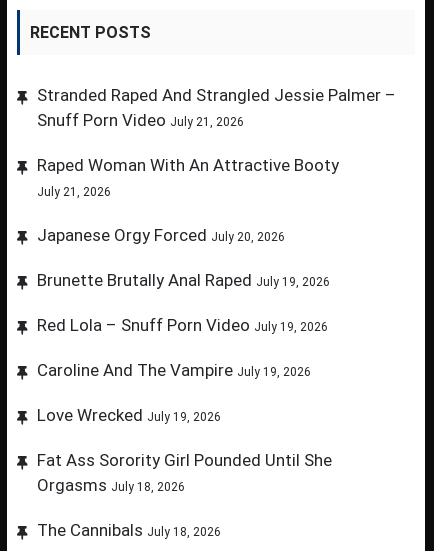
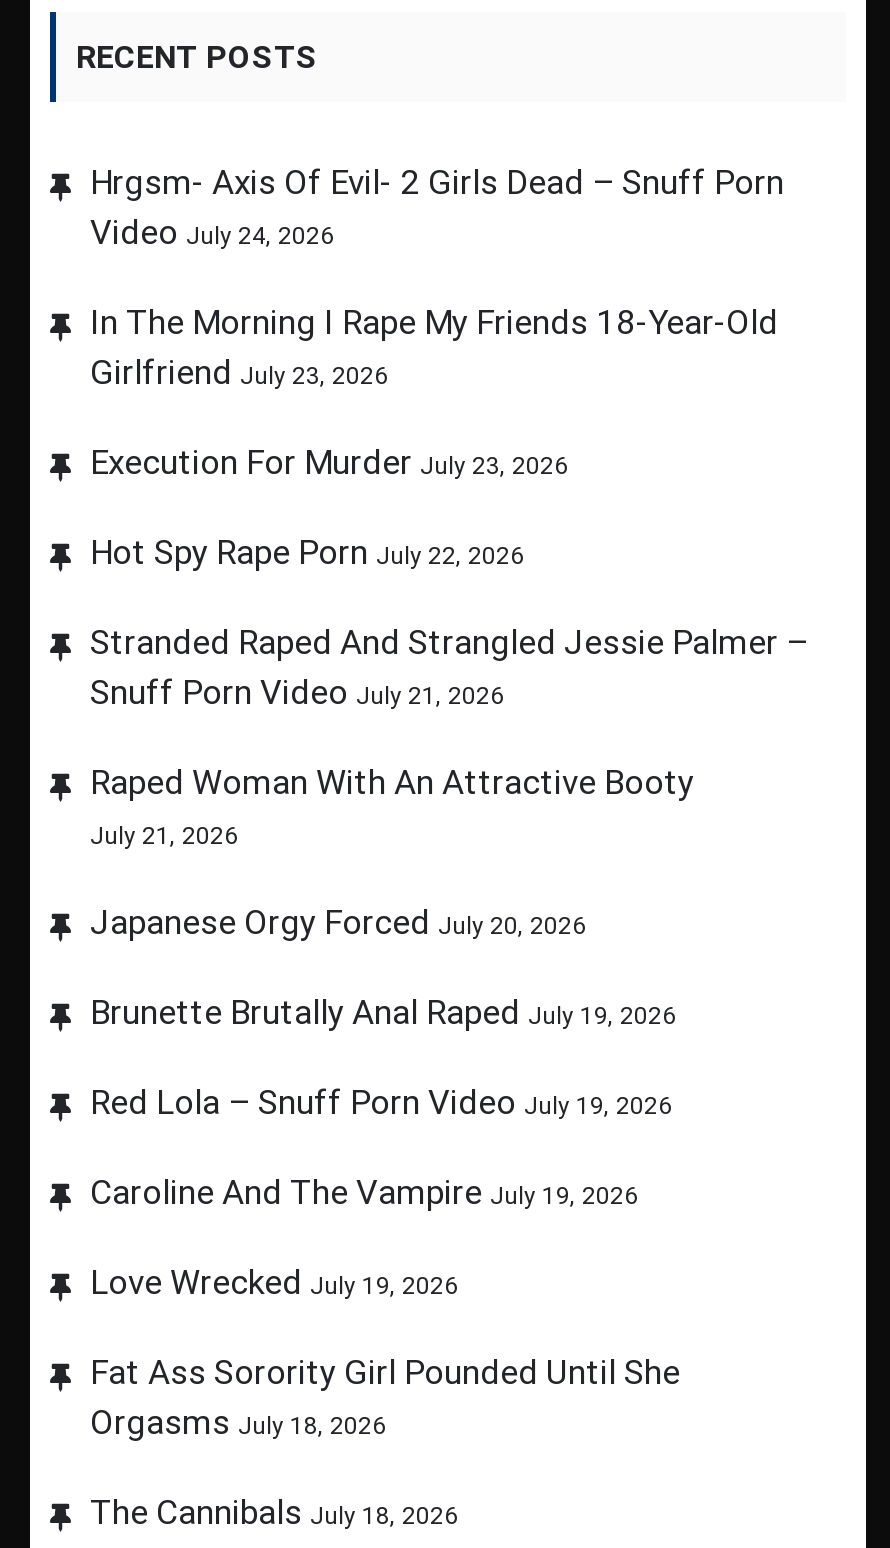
+ Hrgsm- Axis Of Evil- 2 Girls Dead – Snuff Porn
+ Video July 24, 2026
+ In The Morning I Rape My Friends 18-Year-Old
+ Girlfriend July 23, 2026
+ Execution For Murder July 23, 2026
+ Hot Spy Rape Porn July 22, 2026
